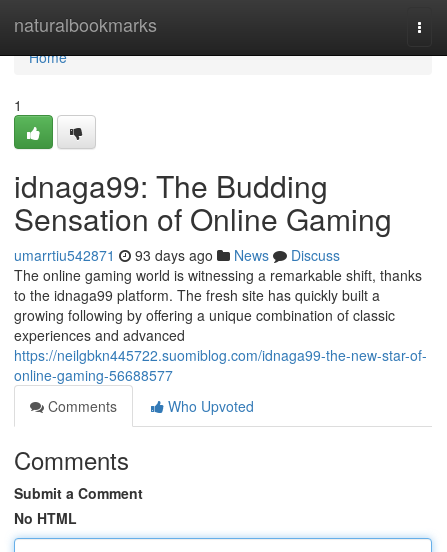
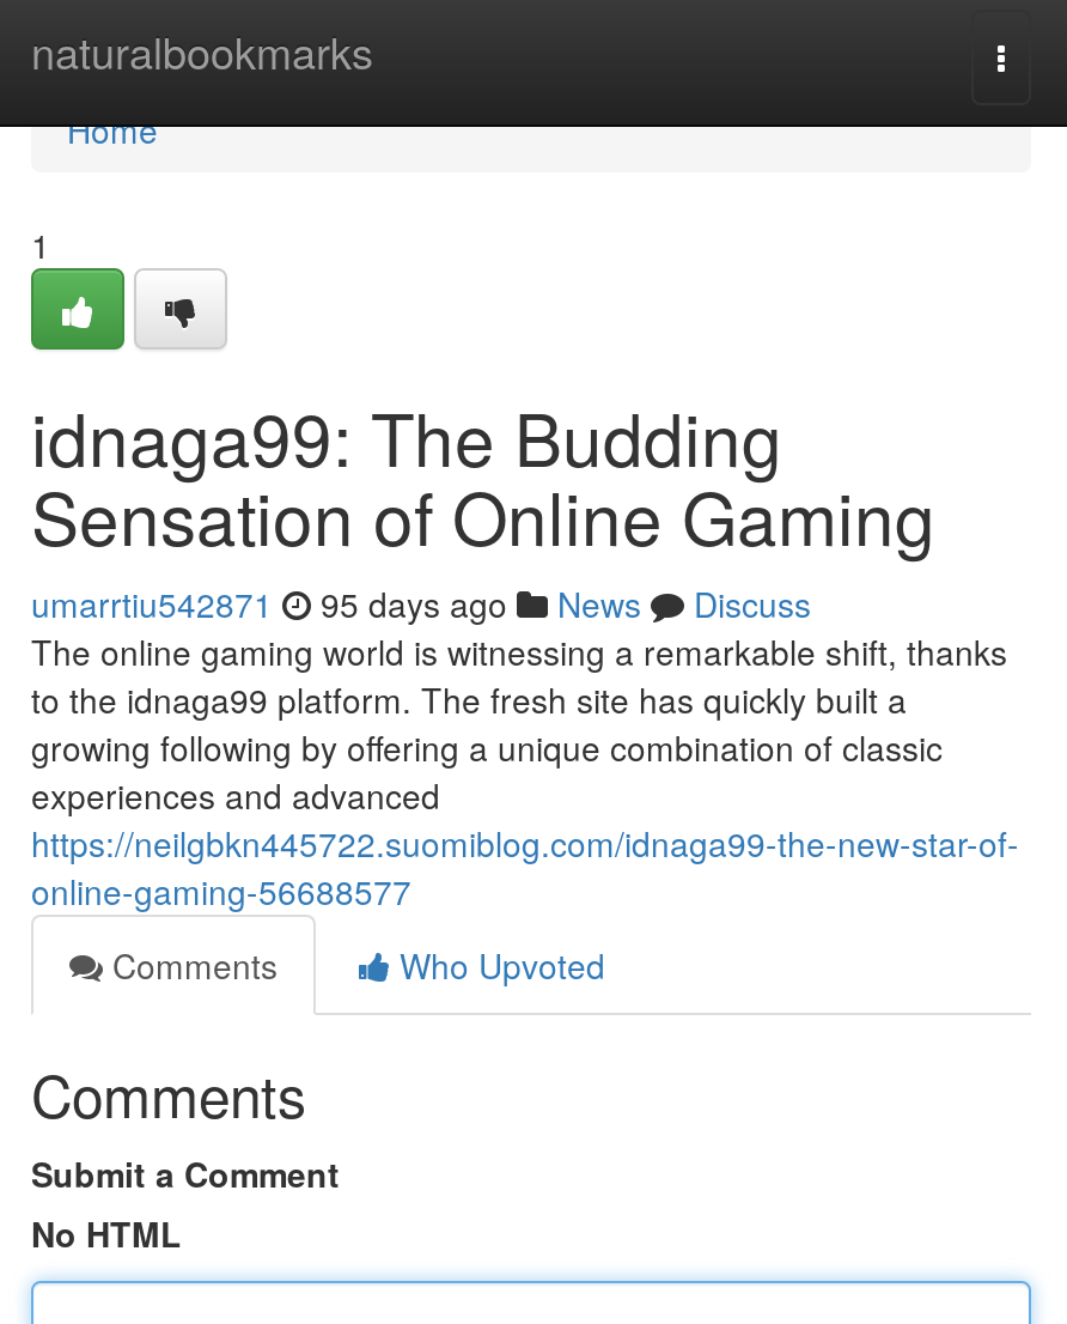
- umarrtiu542871 93 days ago News Discuss
+ umarrtiu542871 95 days ago News Discuss
